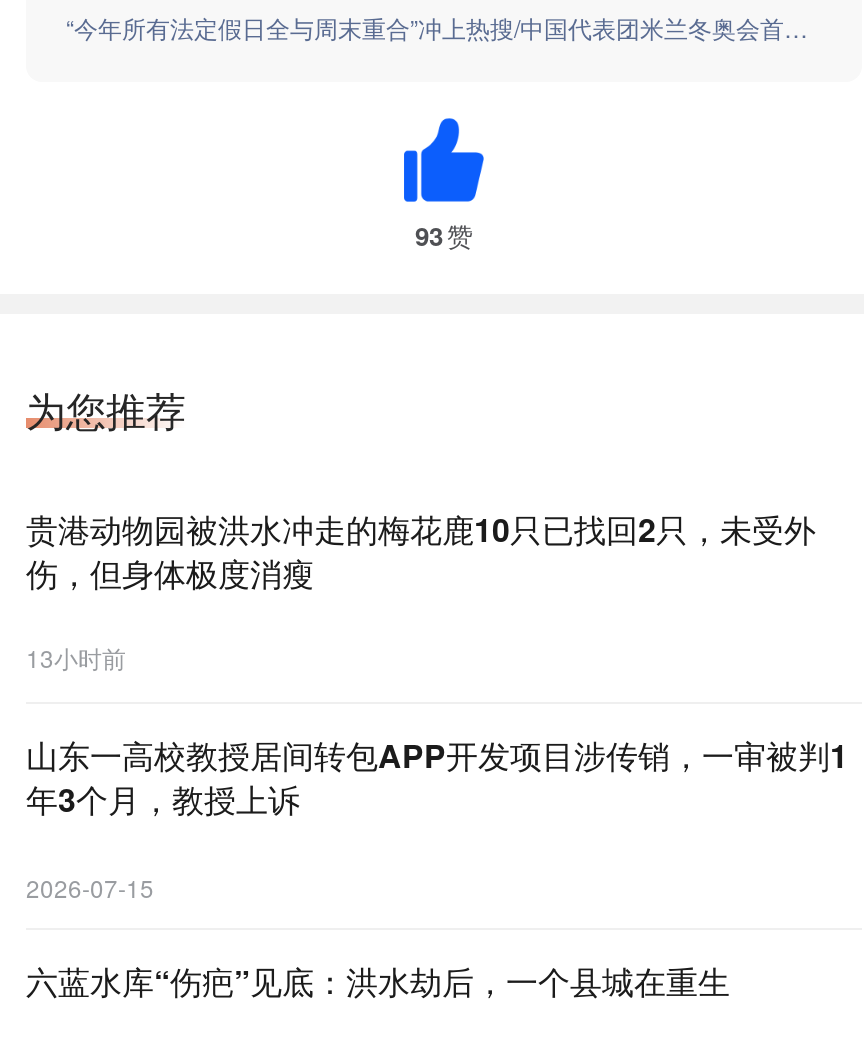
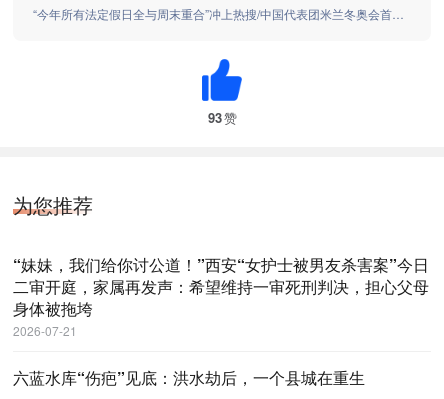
- 贵港动物园被洪水冲走的梅花鹿10只已找回2只，未受外
- 伤，但身体极度消瘦
- 13小时前
- 山东一高校教授居间转包APP开发项目涉传销，一审被判1
- 年3个月，教授上诉
- 2026-07-15
+ “妹妹，我们给你讨公道！”西安“女护士被男友杀害案”今日
+ 二审开庭，家属再发声：希望维持一审死刑判决，担心父母
+ 身体被拖垮
+ 2026-07-21
